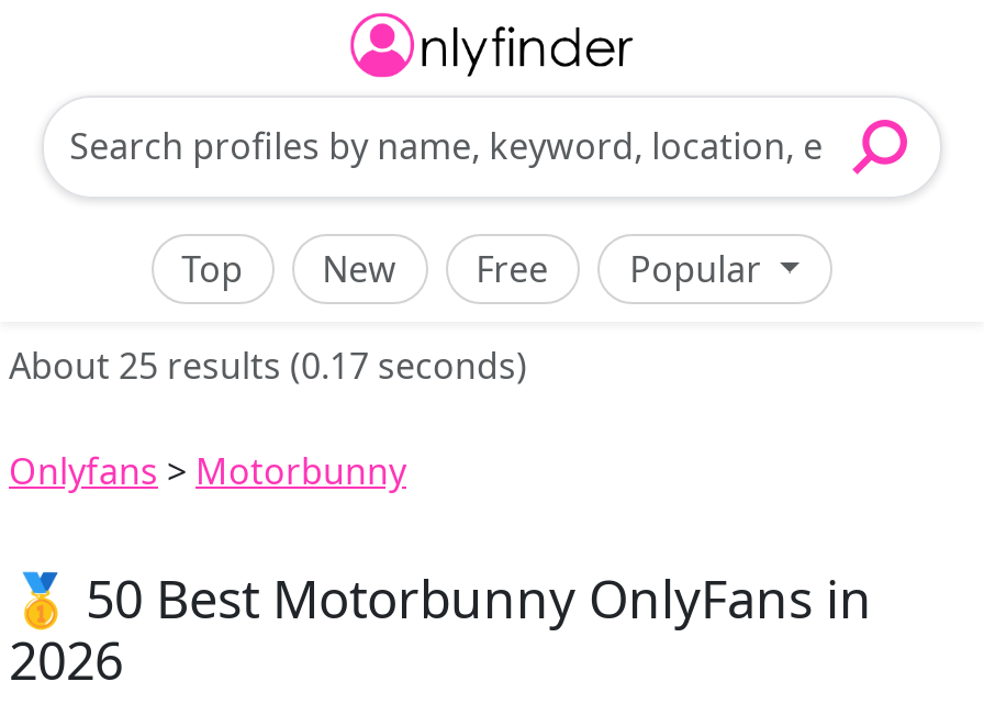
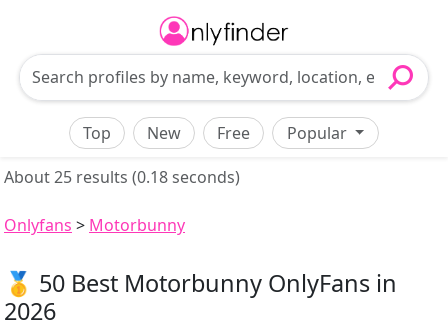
- About 25 results (0.17 seconds)
+ About 25 results (0.18 seconds)
